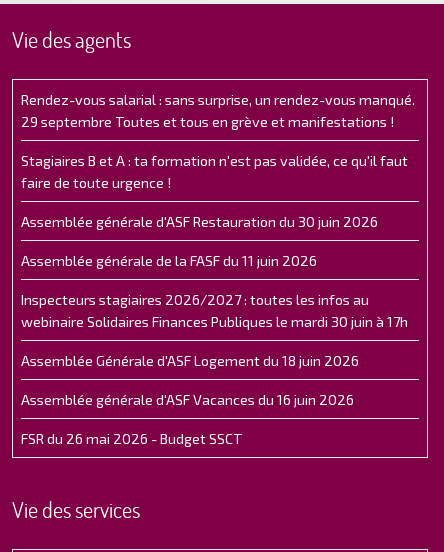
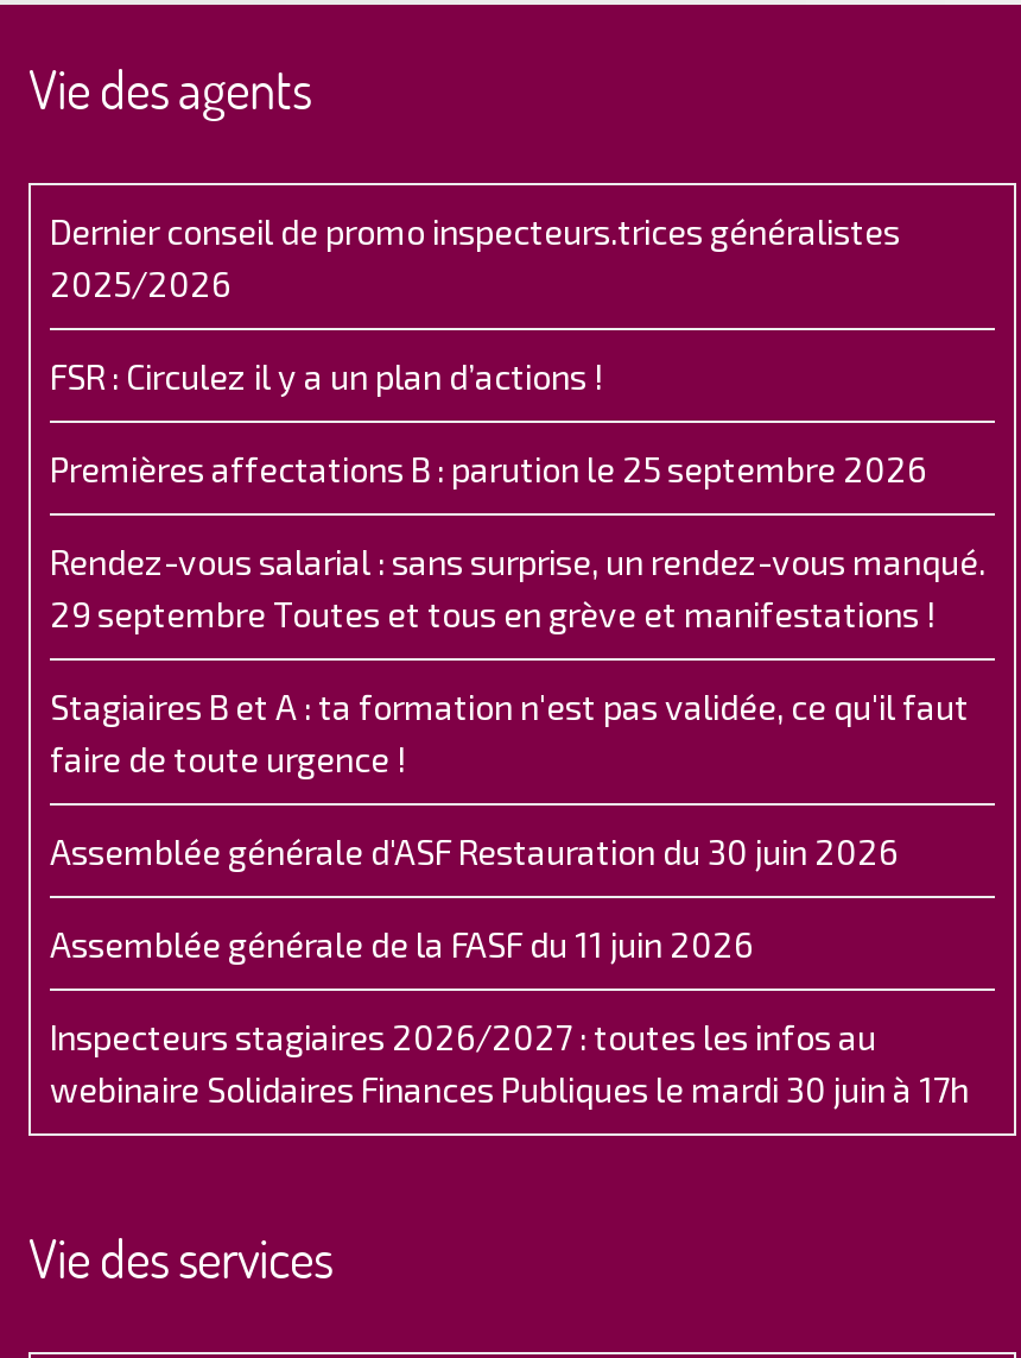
+ Dernier conseil de promo inspecteurs.trices généralistes
+ 2025/2026
+ FSR : Circulez il y a un plan d’actions !
+ Premières affectations B : parution le 25 septembre 2026

moved down: Rendez-vous salarial : sans surprise, un rendez-vous manqué. | 29 septembre Toutes et tous en grève et manifestations ! | Stagiaires B et A : ta formation n'est pas validée, ce qu'il faut | faire de toute urgence ! | Assemblée générale d'ASF Restauration du 30 juin 2026 | Assemblée générale de la FASF du 11 juin 2026 | Inspecteurs stagiaires 2026/2027 : toutes les infos au | webinaire Solidaires Finances Publiques le mardi 30 juin à 17h

- Assemblée Générale d'ASF Logement du 18 juin 2026
- Assemblée générale d'ASF Vacances du 16 juin 2026
- FSR du 26 mai 2026 - Budget SSCT
